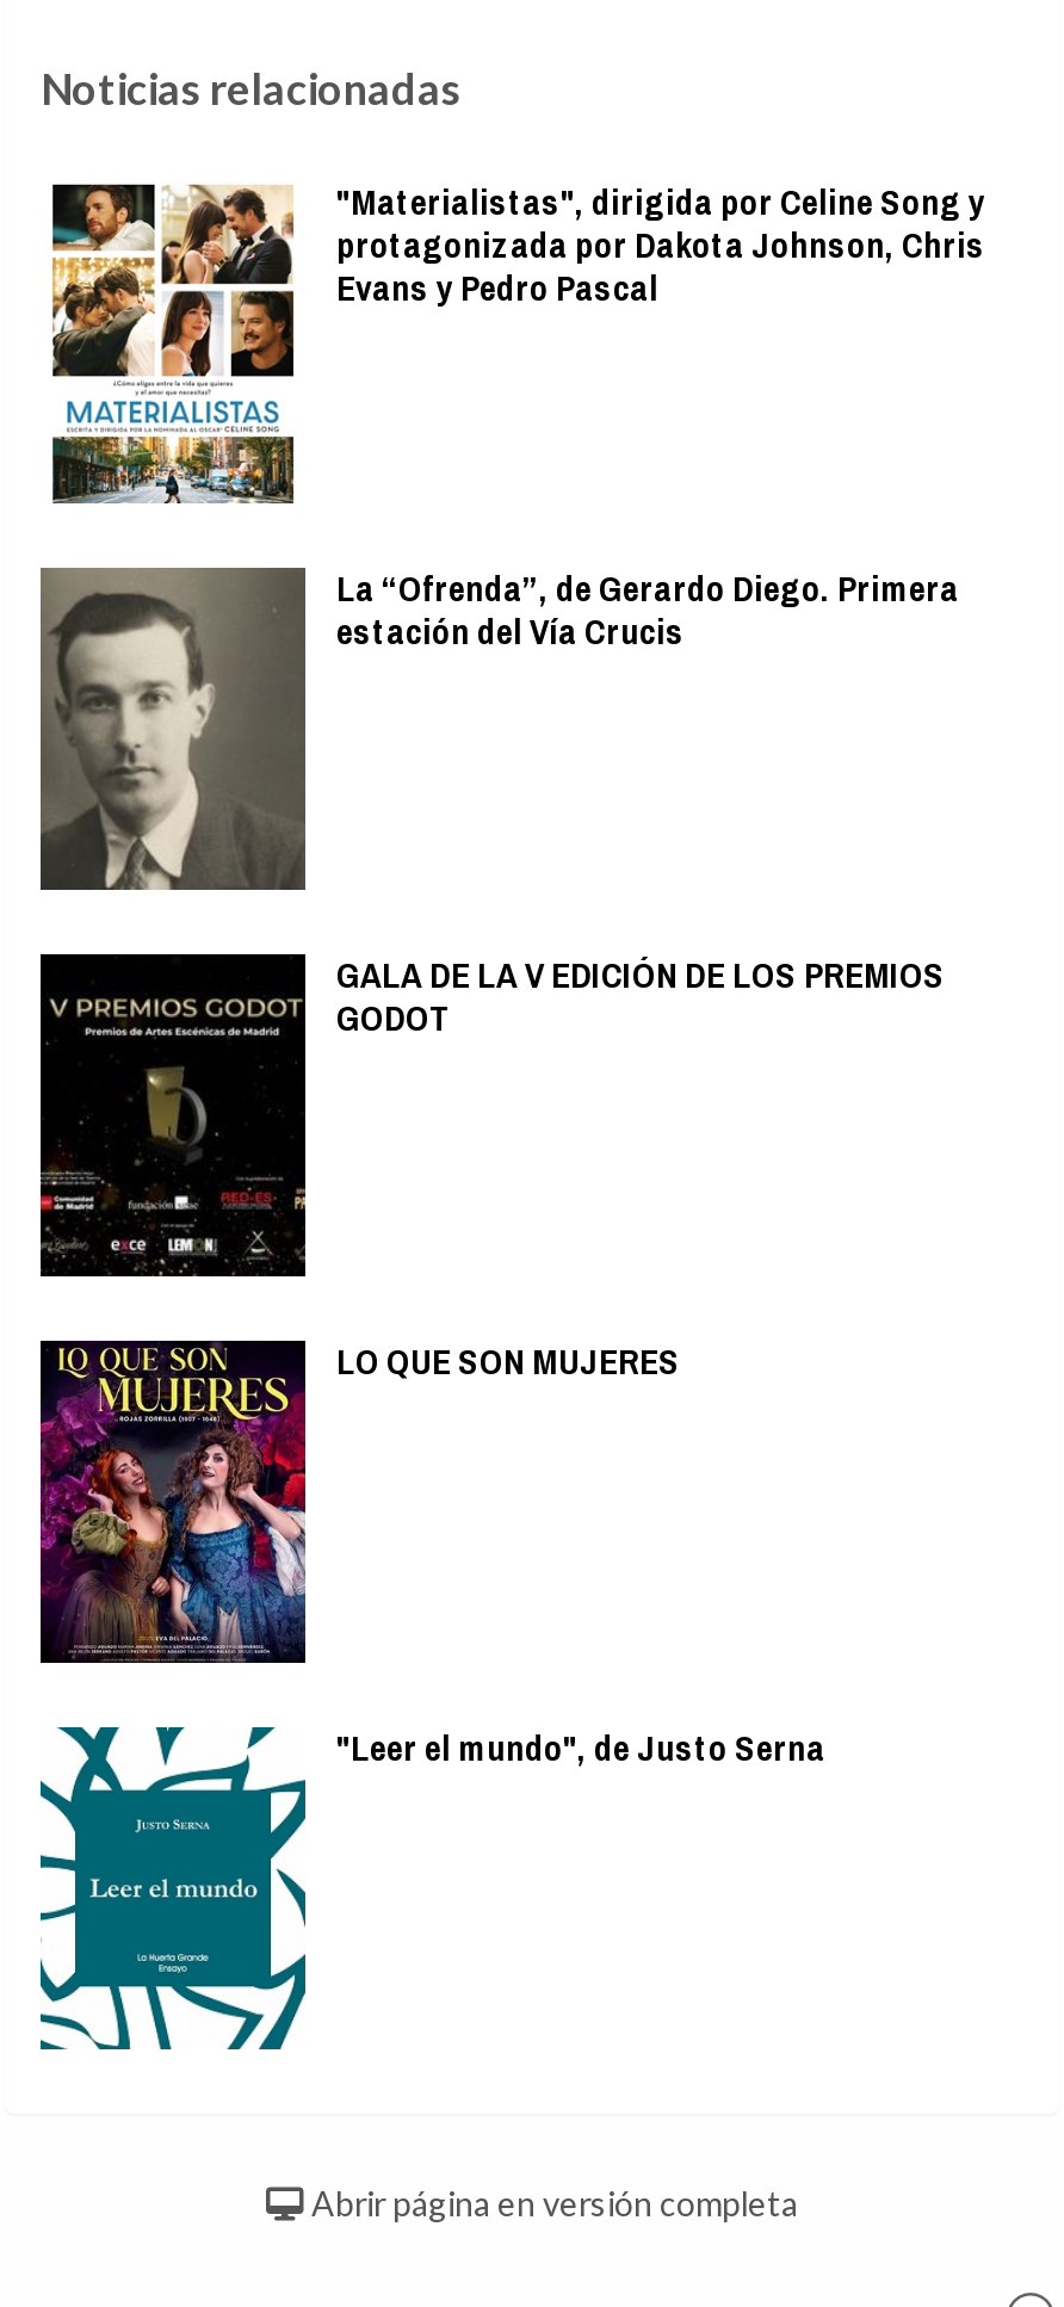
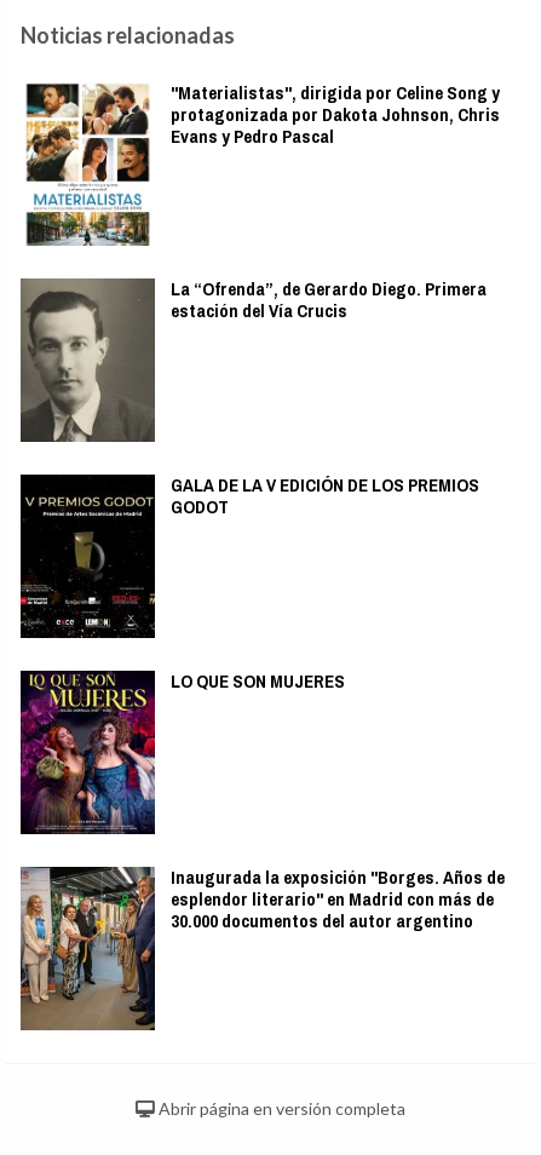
- [image]
- "Leer el mundo", de Justo Serna
+ [image]
+ Inaugurada la exposición "Borges. Años de
+ esplendor literario" en Madrid con más de
+ 30.000 documentos del autor argentino
